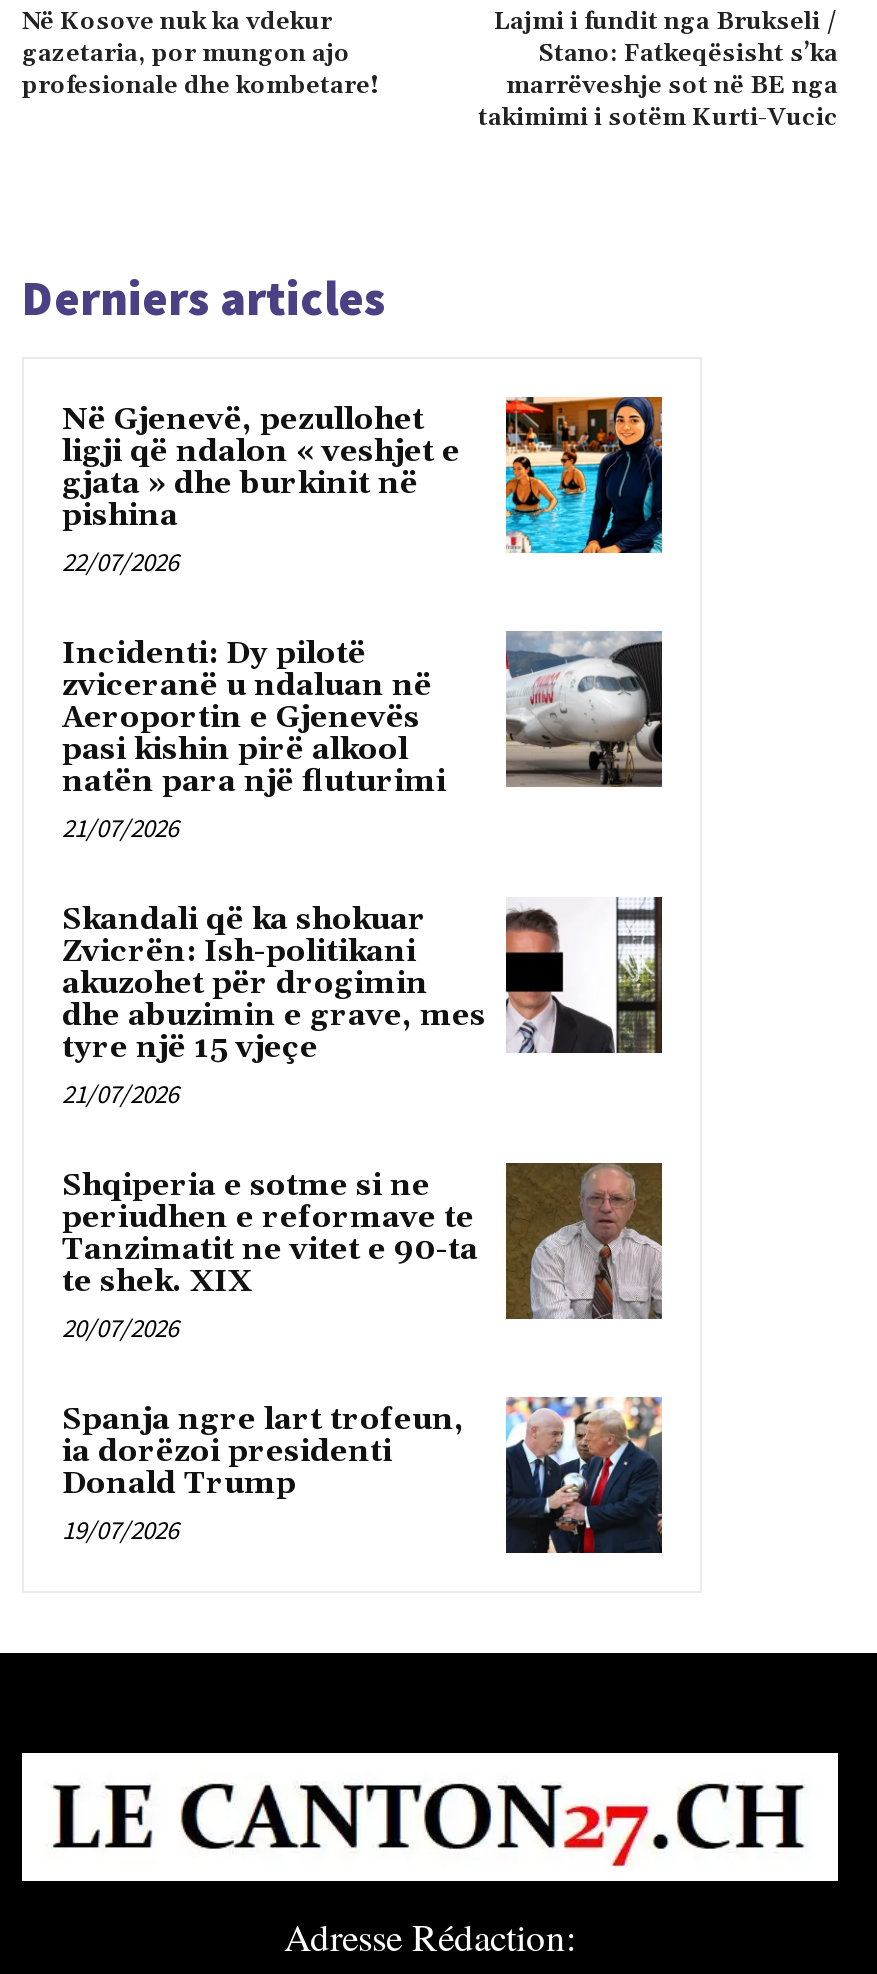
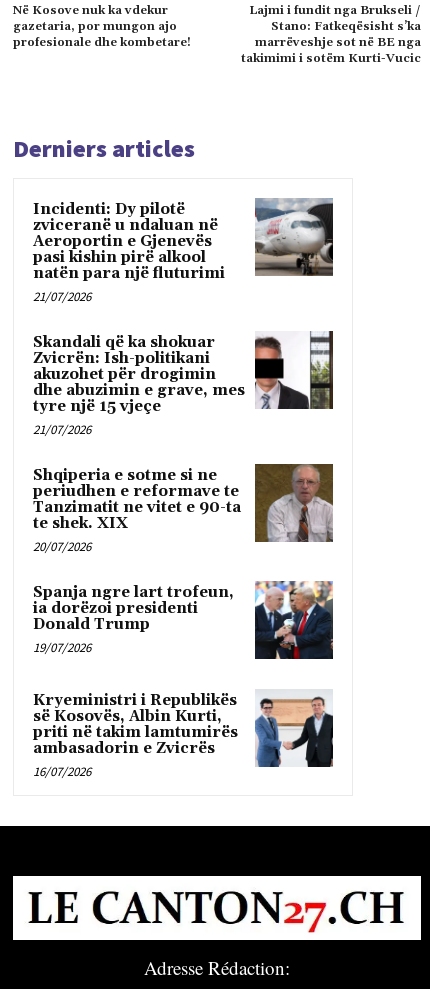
- [image]
- Në Gjenevë, pezullohet
- ligji që ndalon « veshjet e
- gjata » dhe burkinit në
- pishina
- 22/07/2026

moved up: [image] | Incidenti: Dy pilotë | zviceranë u ndaluan në | ... | Donald Trump | 19/07/2026

+ [image]
+ Kryeministri i Republikës
+ së Kosovës, Albin Kurti,
+ priti në takim lamtumirës
+ ambasadorin e Zvicrës
+ 16/07/2026
